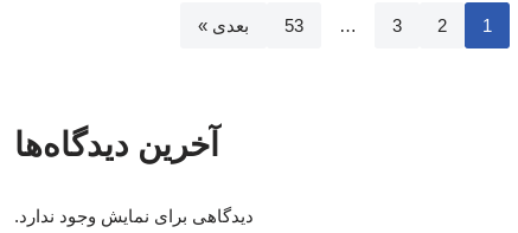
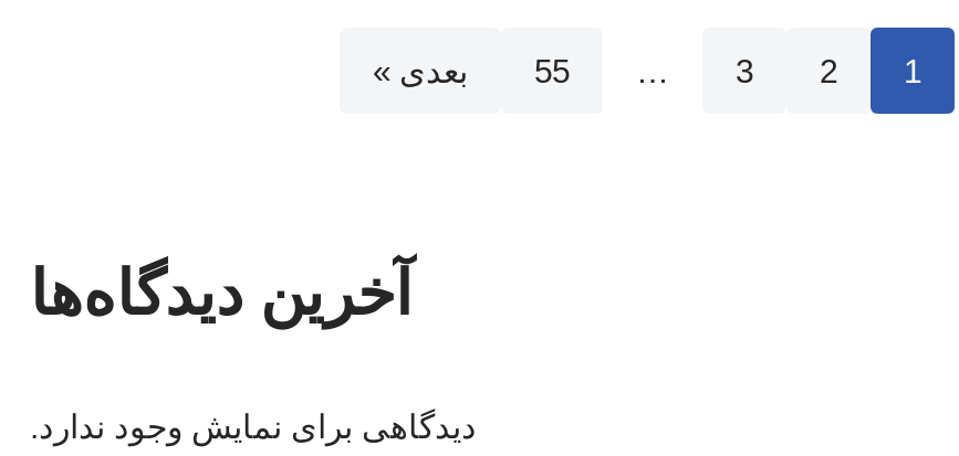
- 53
+ 55
